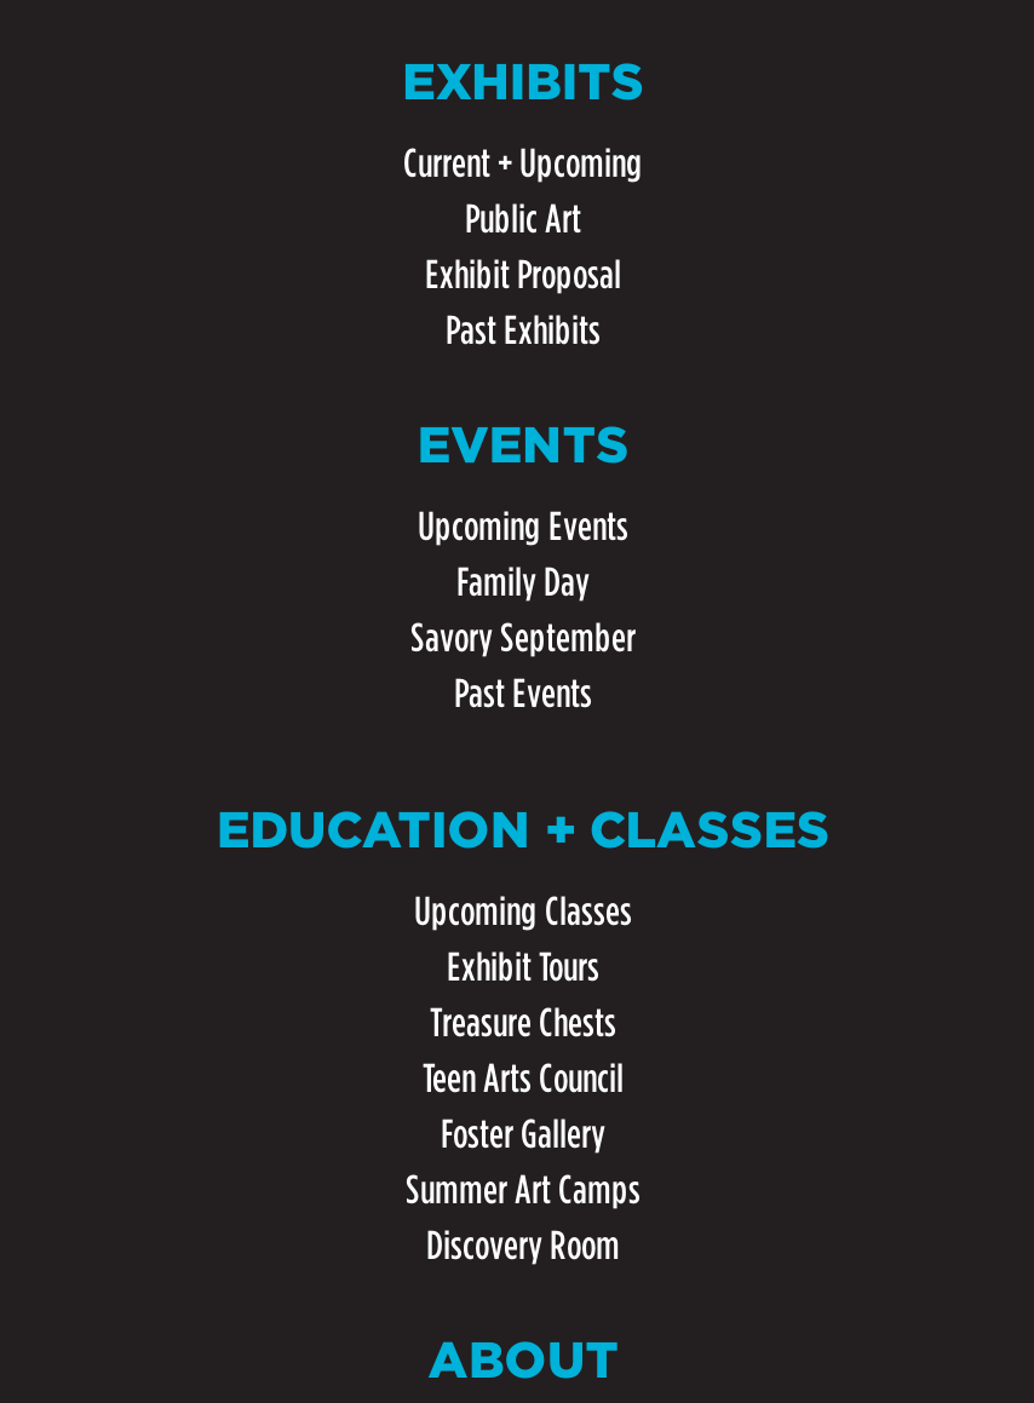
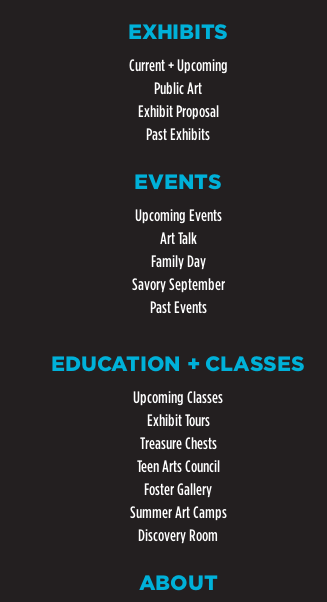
+ Art Talk
